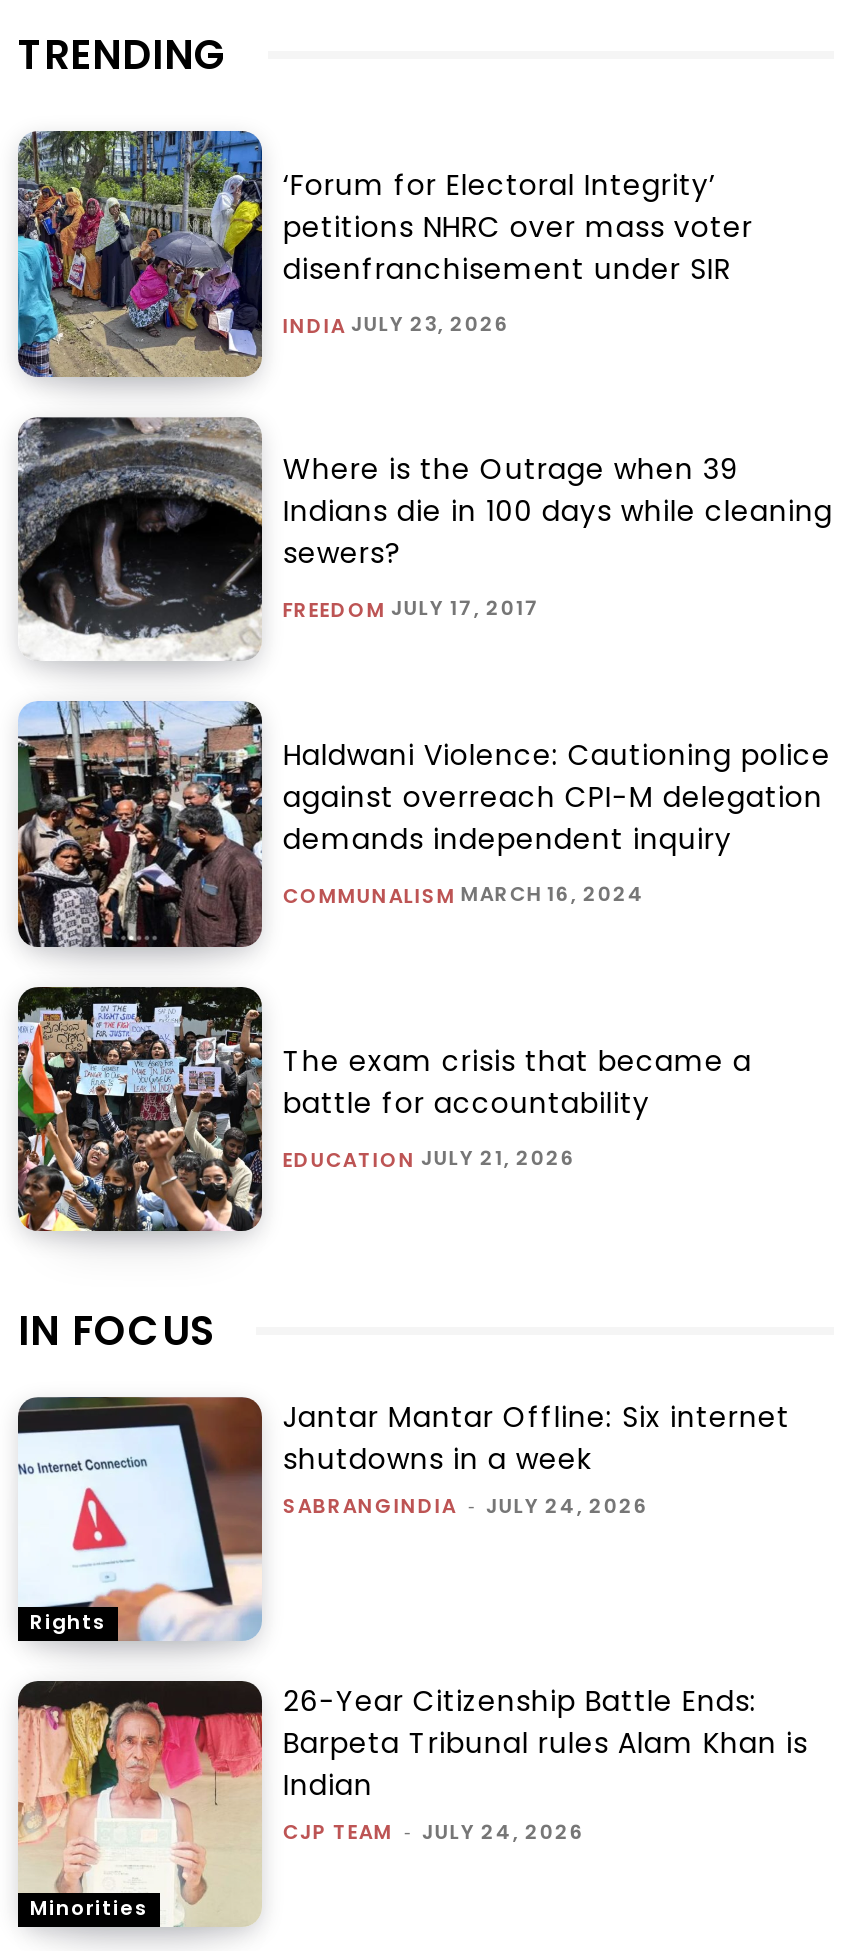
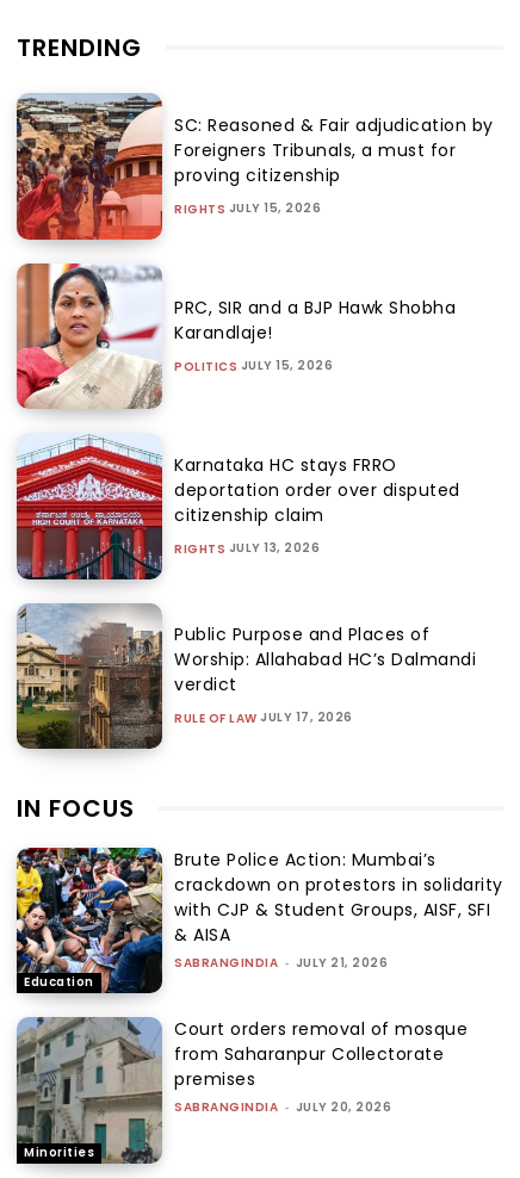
- [image]
- ‘Forum for Electoral Integrity’
- petitions NHRC over mass voter
- disenfranchisement under SIR
+ [image]
+ SC: Reasoned & Fair adjudication by
+ Foreigners Tribunals, a must for
+ proving citizenship

- INDIA JULY 23, 2026
+ RIGHTS JULY 15, 2026

- [image]
- Where is the Outrage when 39
- Indians die in 100 days while cleaning
- sewers?
+ [image]
+ PRC, SIR and a BJP Hawk Shobha
+ Karandlaje!

- FREEDOM JULY 17, 2017
+ POLITICS JULY 15, 2026

- [image]
- Haldwani Violence: Cautioning police
- against overreach CPI-M delegation
- demands independent inquiry
+ [image]
+ Karnataka HC stays FRRO
+ deportation order over disputed
+ citizenship claim

- COMMUNALISM MARCH 16, 2024
+ RIGHTS JULY 13, 2026

- [image]
- The exam crisis that became a
- battle for accountability
+ [image]
+ Public Purpose and Places of
+ Worship: Allahabad HC’s Dalmandi
+ verdict

- EDUCATION JULY 21, 2026
+ RULE OF LAW JULY 17, 2026

- [image]
- Rights
+ [image]
+ Education

- Jantar Mantar Offline: Six internet
- shutdowns in a week
- SABRANGINDIA - JULY 24, 2026
+ Brute Police Action: Mumbai’s
+ crackdown on protestors in solidarity
+ with CJP & Student Groups, AISF, SFI
+ & AISA
+ SABRANGINDIA - JULY 21, 2026

- [image]
- 26-Year Citizenship Battle Ends:
- Barpeta Tribunal rules Alam Khan is
- Indian
- CJP TEAM - JULY 24, 2026
+ [image]
+ Court orders removal of mosque
+ from Saharanpur Collectorate
+ premises
+ SABRANGINDIA - JULY 20, 2026
